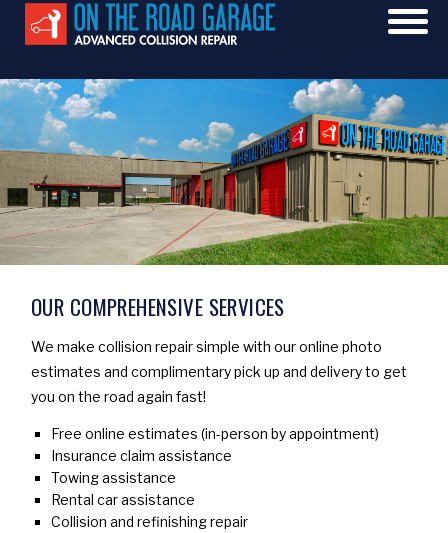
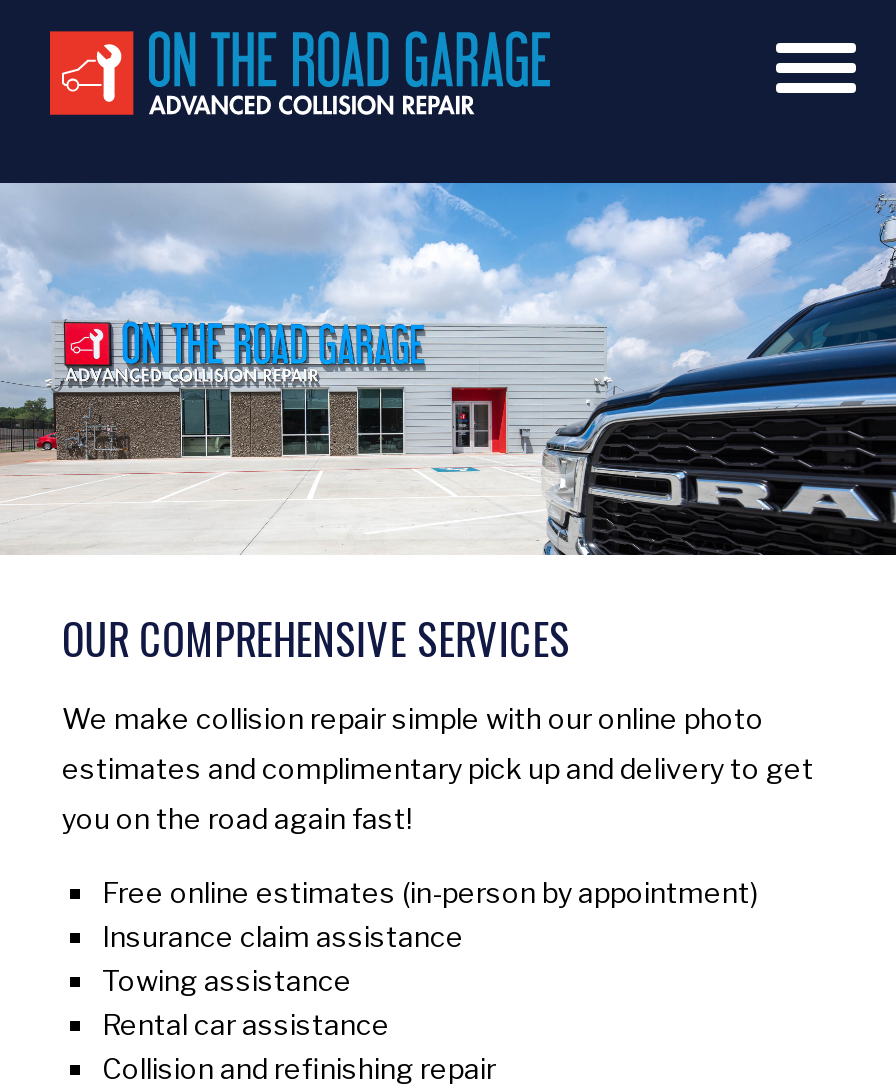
- [image]
+ [image]
